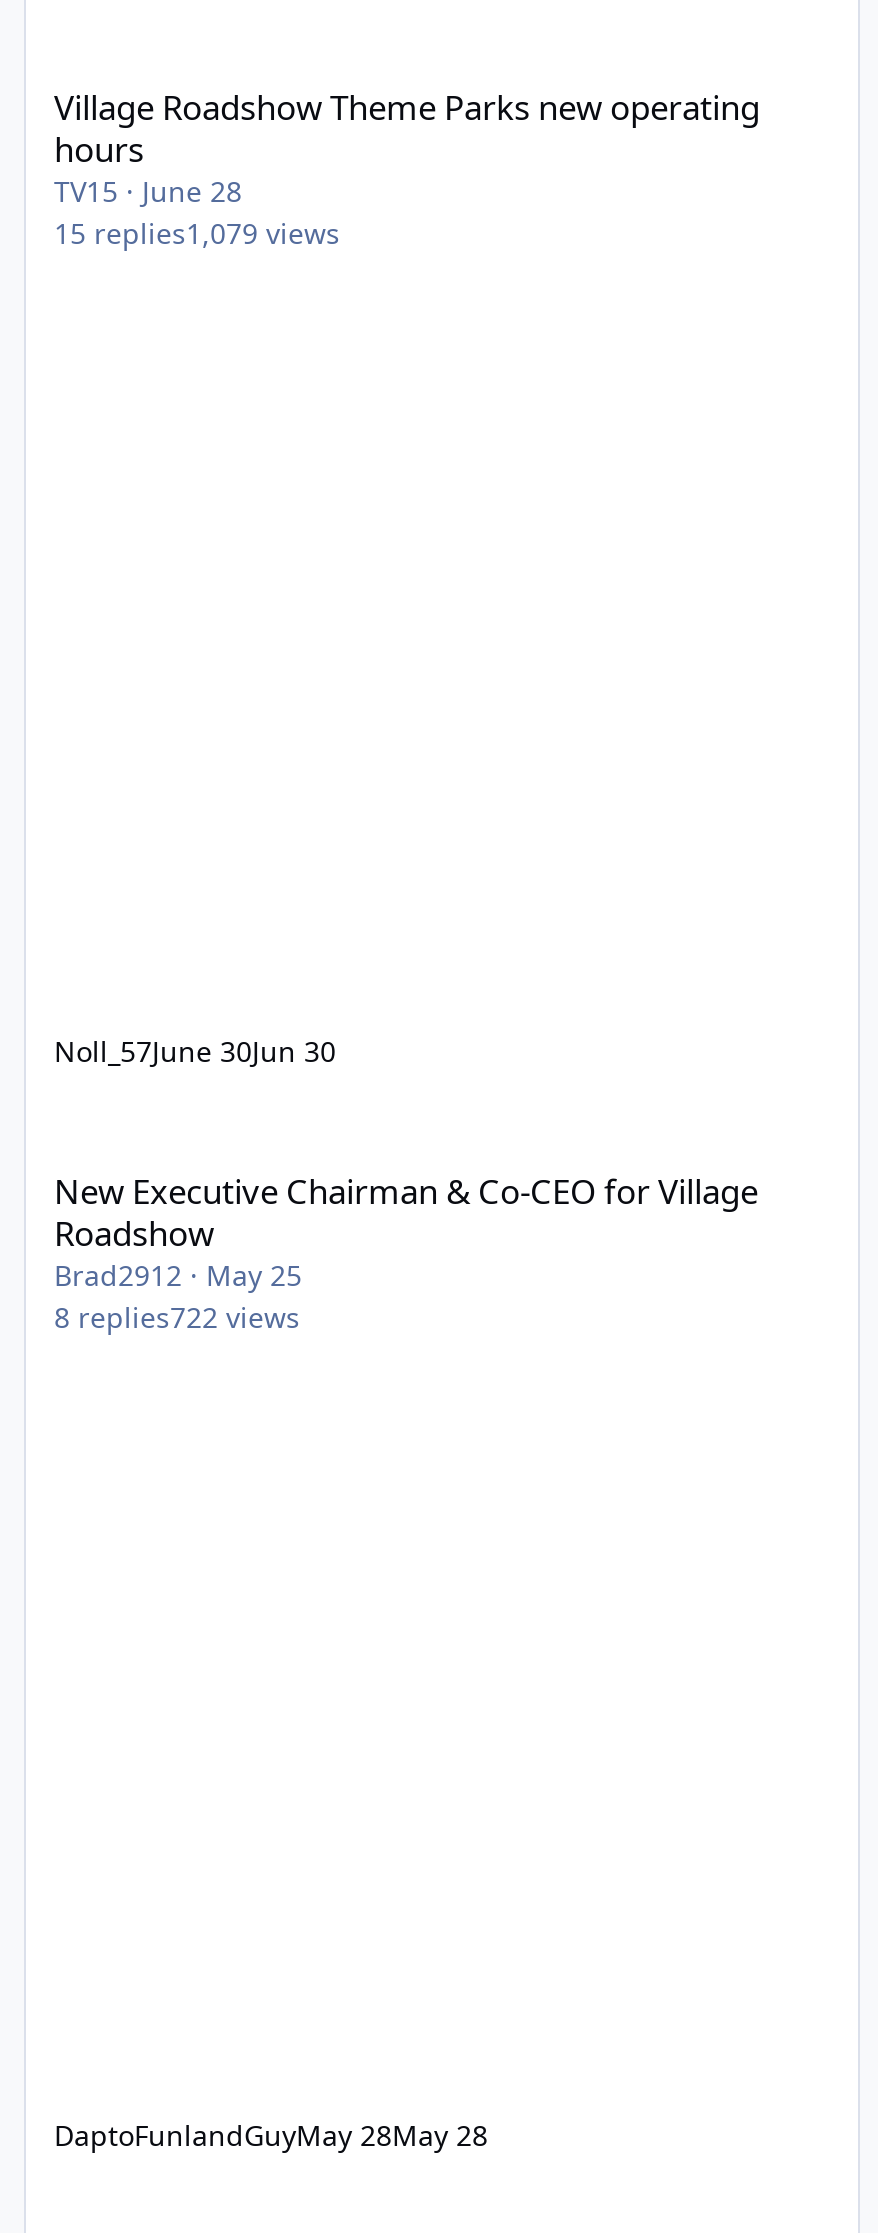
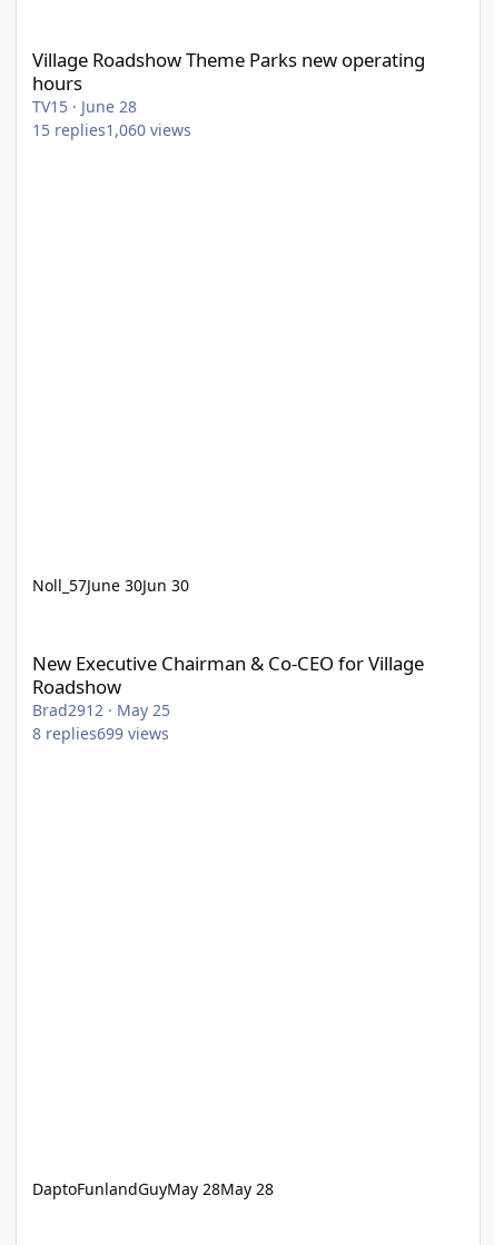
- 15 replies1,079 views
+ 15 replies1,060 views

- 8 replies722 views
+ 8 replies699 views
